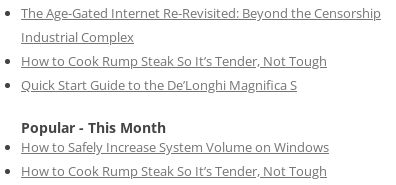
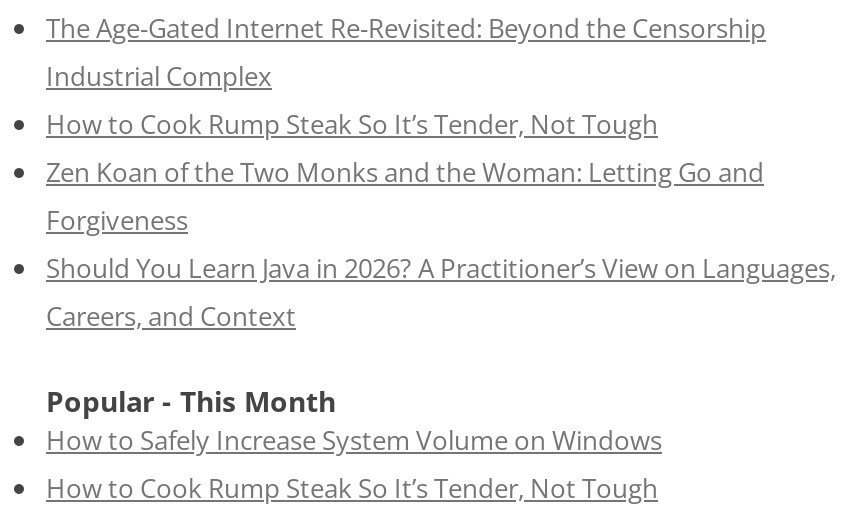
- Quick Start Guide to the De’Longhi Magnifica S
+ Zen Koan of the Two Monks and the Woman: Letting Go and
+ Forgiveness
+ Should You Learn Java in 2026? A Practitioner’s View on Languages,
+ Careers, and Context
